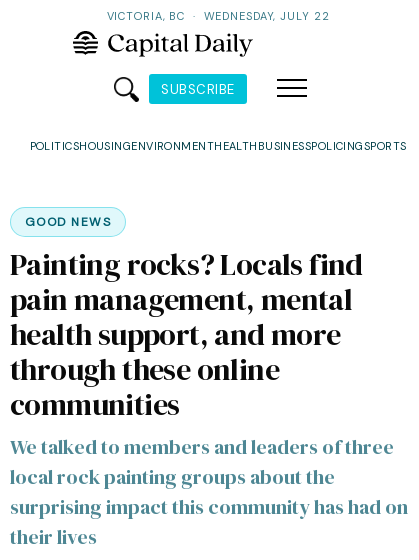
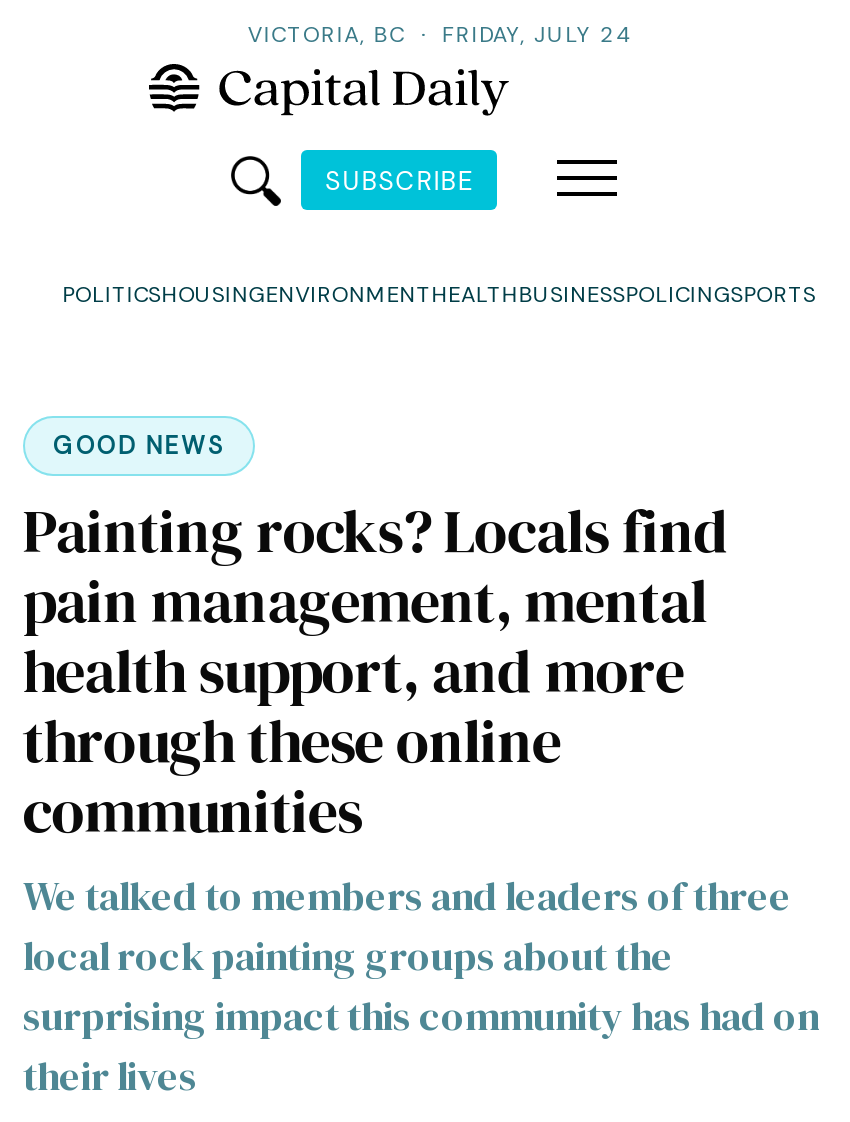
- VICTORIA, BC · WEDNESDAY, JULY 22
+ VICTORIA, BC · FRIDAY, JULY 24
